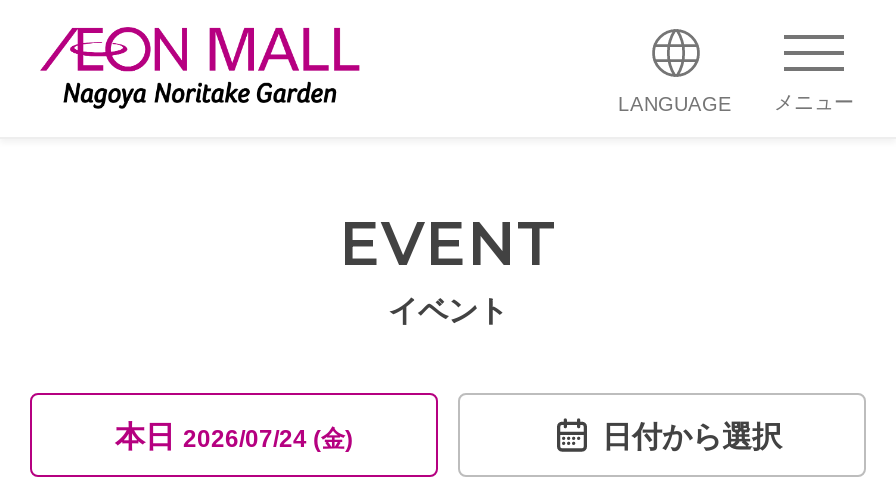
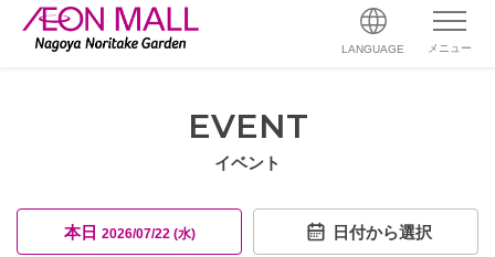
- 本日2026/07/24 (金)
+ 本日2026/07/22 (水)
